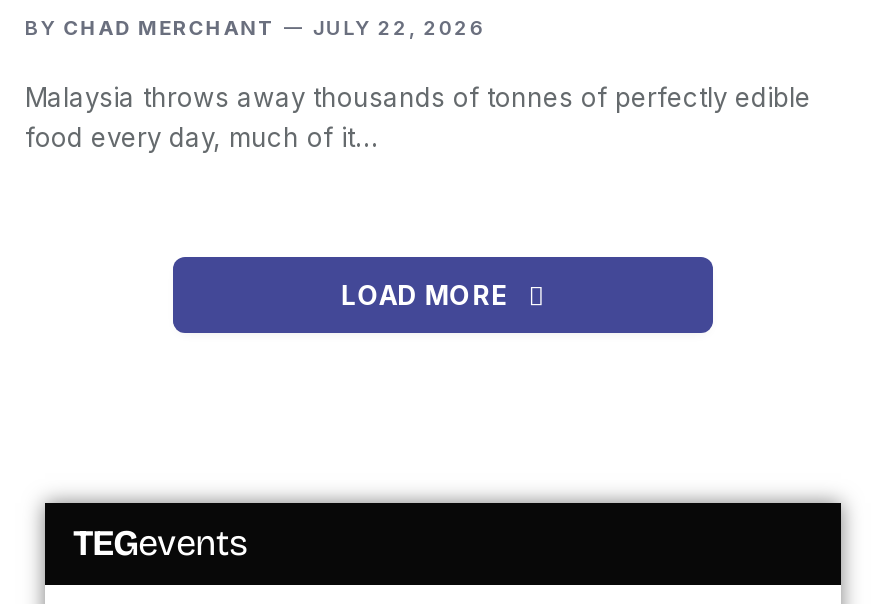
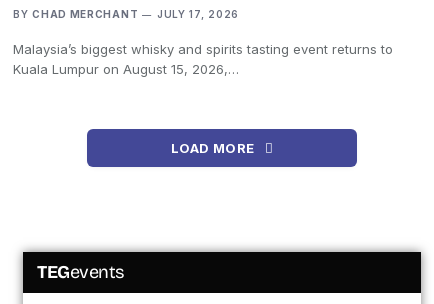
- BY CHAD MERCHANT JULY 22, 2026
+ BY CHAD MERCHANT JULY 17, 2026

- Malaysia throws away thousands of tonnes of perfectly edible
- food every day, much of it…
+ Malaysia’s biggest whisky and spirits tasting event returns to
+ Kuala Lumpur on August 15, 2026,…
